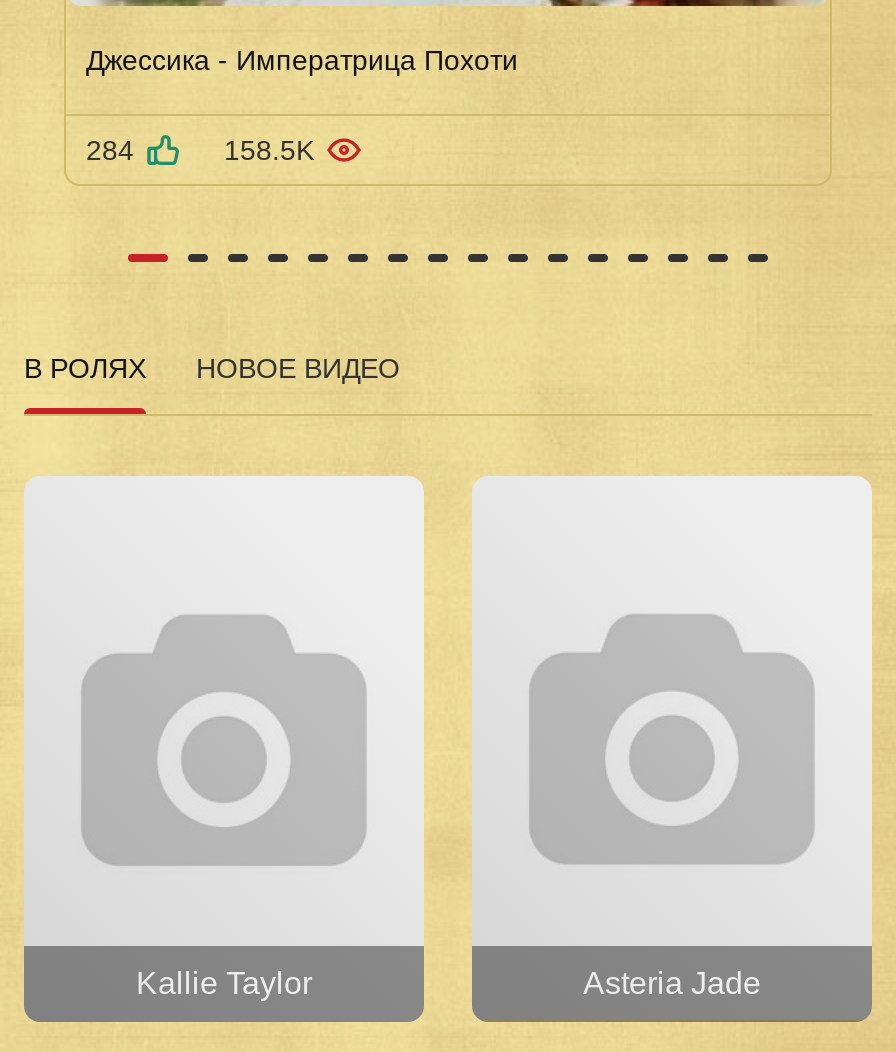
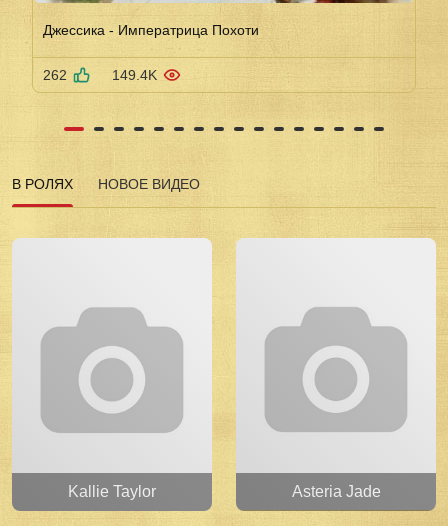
- 284
- 158.5K
+ 262
+ 149.4K
